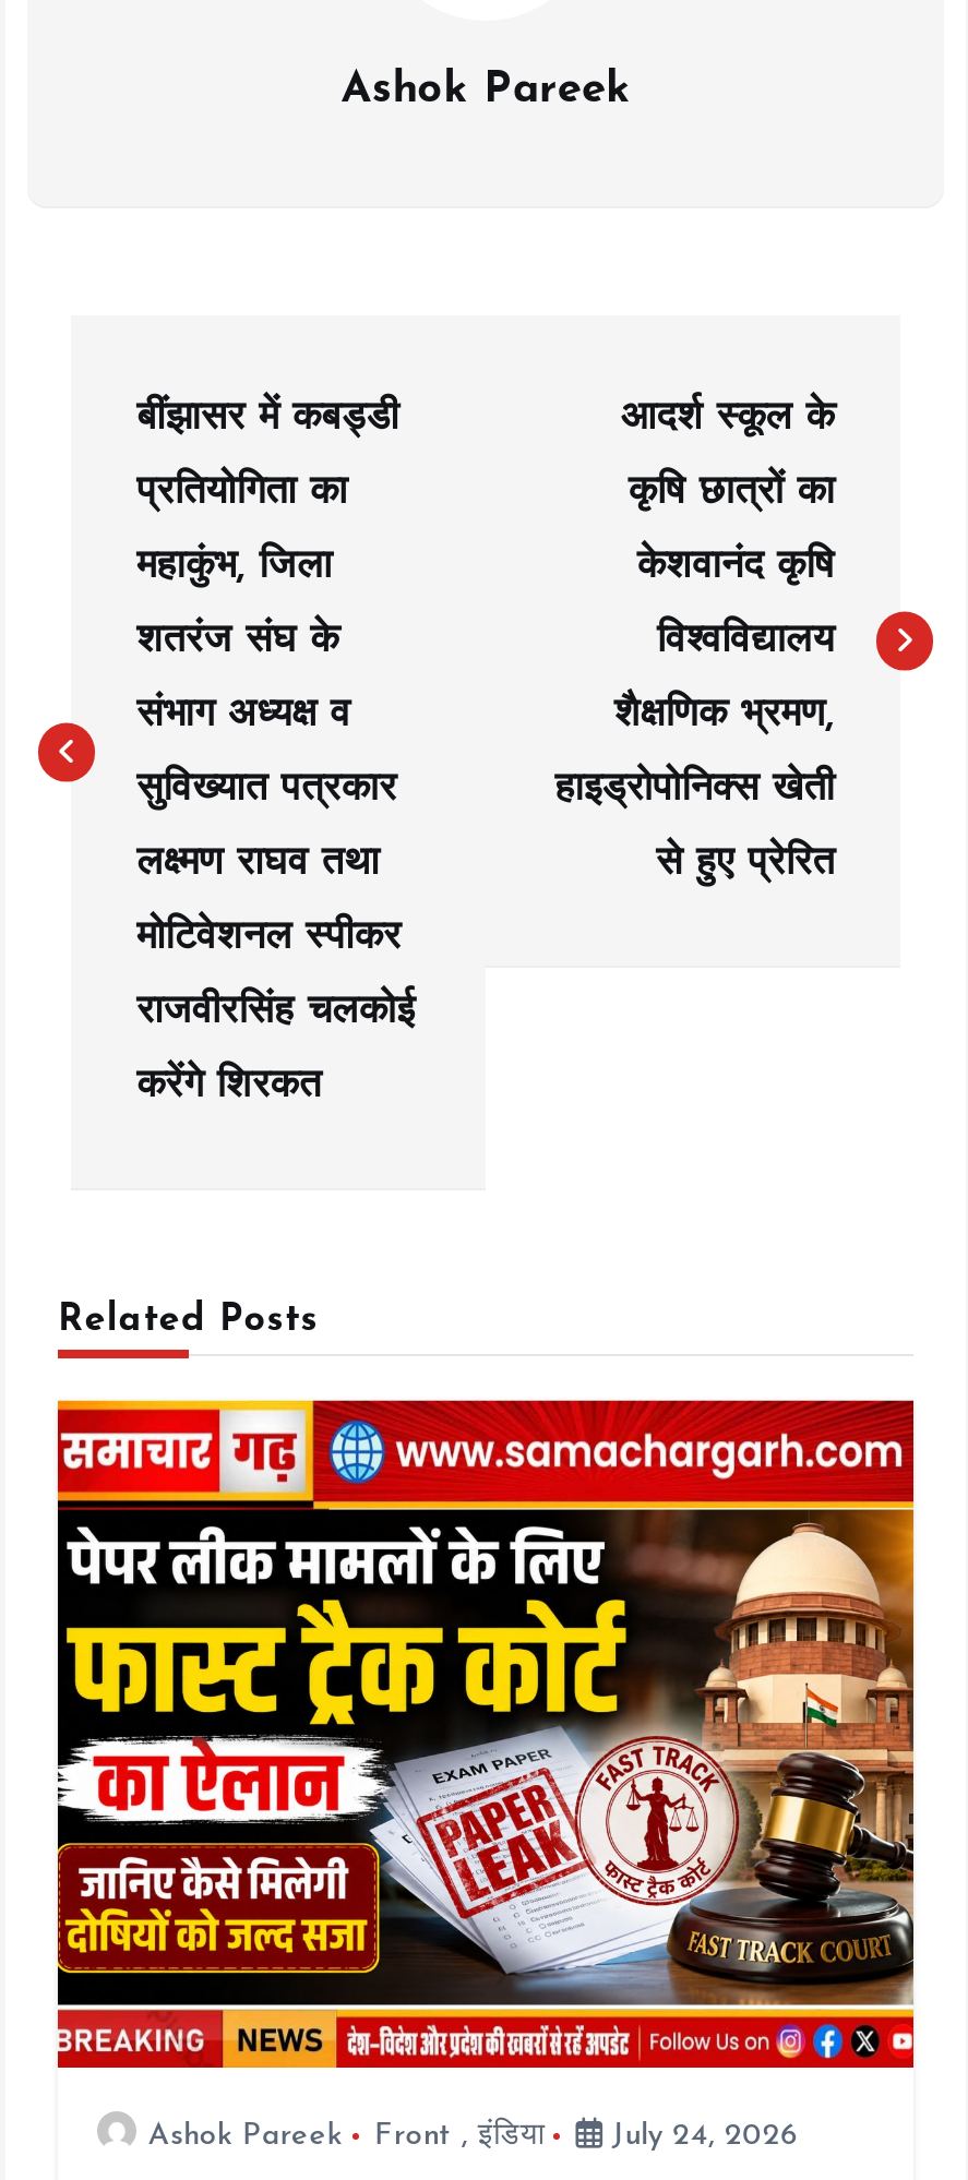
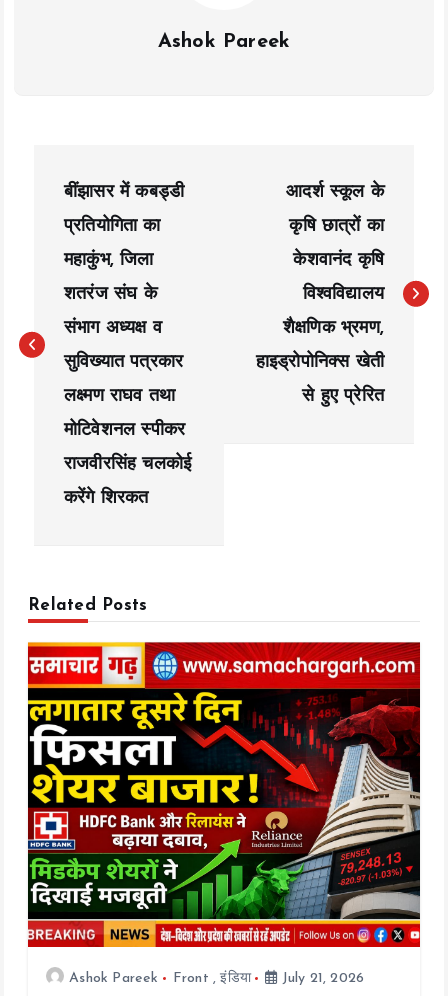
- [image]
+ [image]

- Ashok Pareek Front, इंडिया July 24, 2026
+ Ashok Pareek Front, इंडिया July 21, 2026
